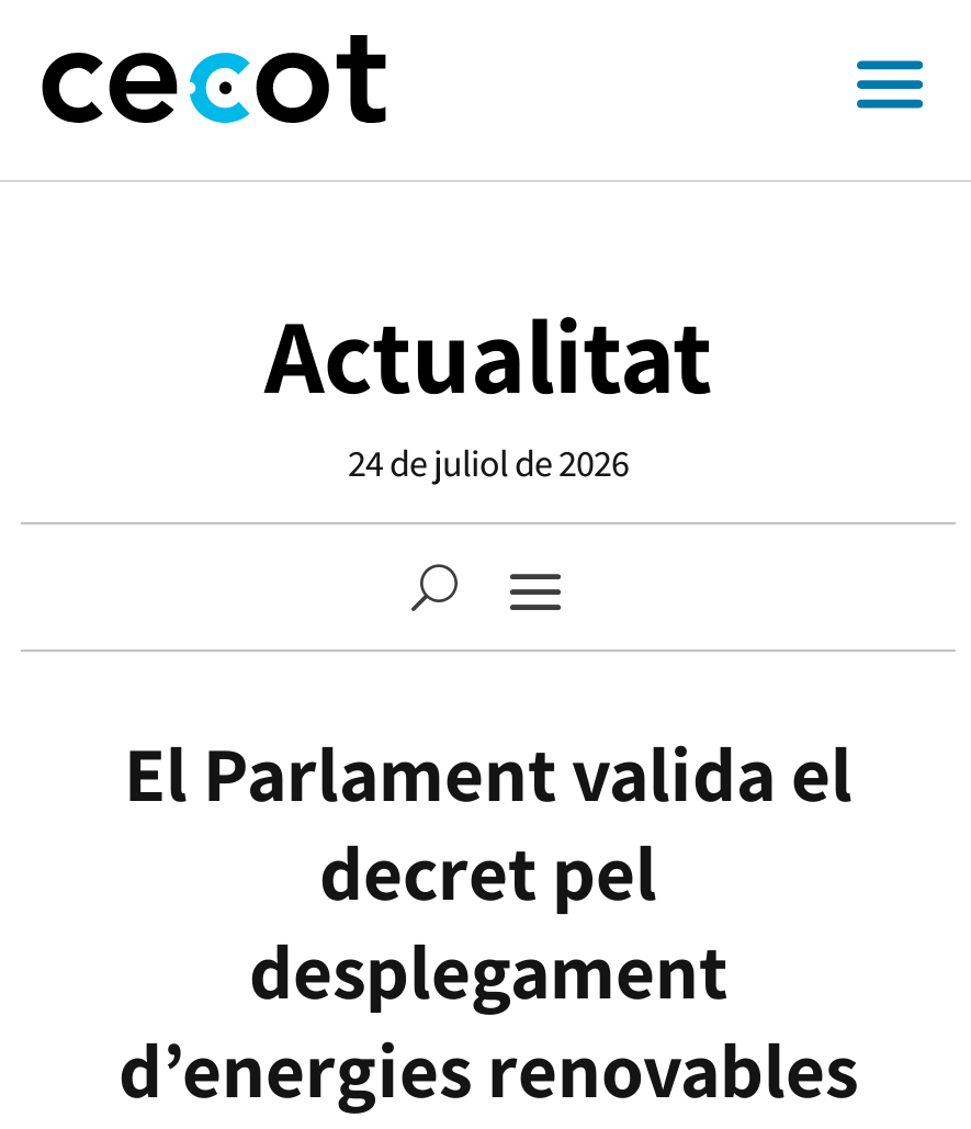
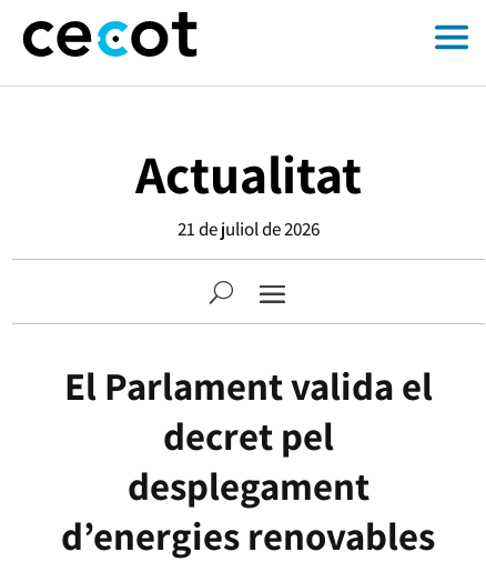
- 24 de juliol de 2026
+ 21 de juliol de 2026
